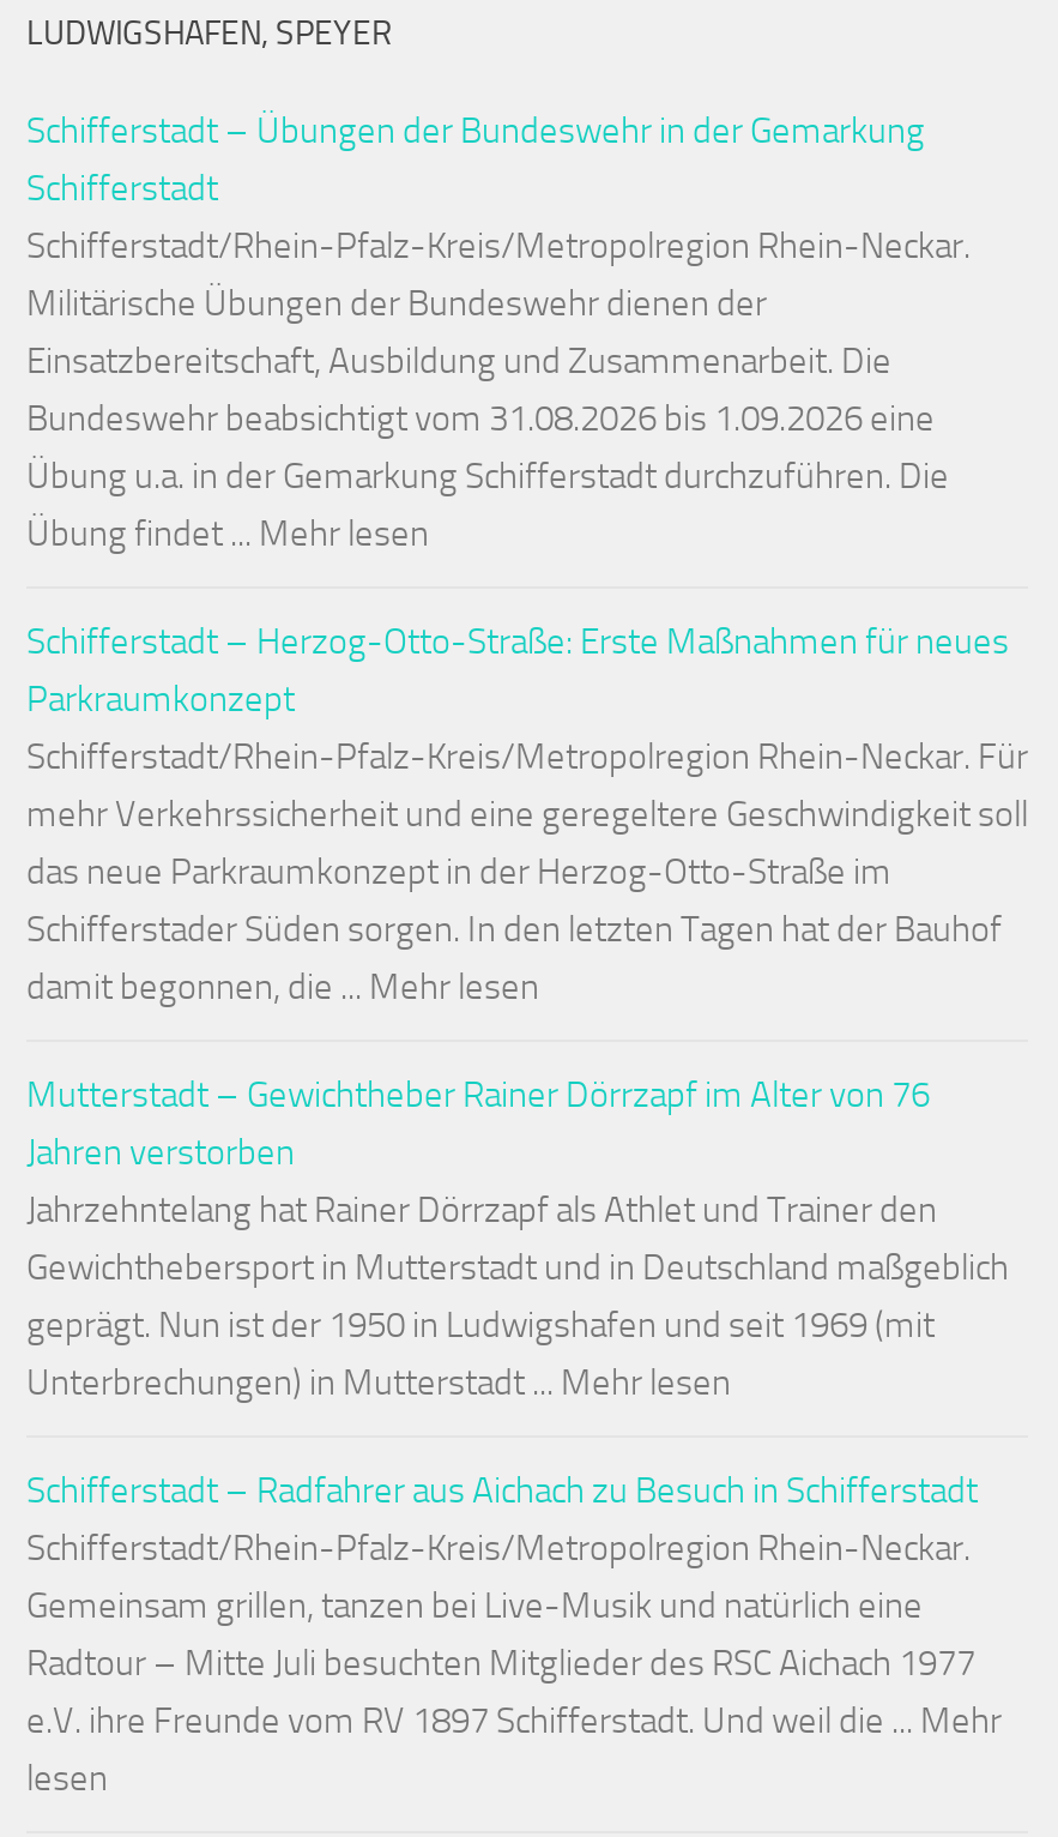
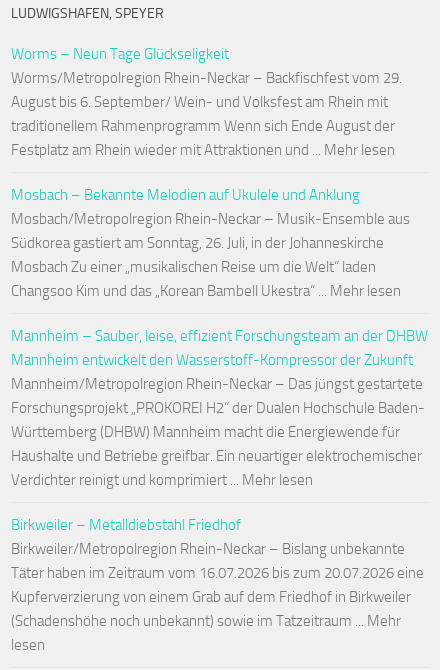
- Schifferstadt – Übungen der Bundeswehr in der Gemarkung
- Schifferstadt
- Schifferstadt/Rhein-Pfalz-Kreis/Metropolregion Rhein-Neckar.
- Militärische Übungen der Bundeswehr dienen der
- Einsatzbereitschaft, Ausbildung und Zusammenarbeit. Die
- Bundeswehr beabsichtigt vom 31.08.2026 bis 1.09.2026 eine
- Übung u.a. in der Gemarkung Schifferstadt durchzuführen. Die
- Übung findet ... Mehr lesen
+ Worms – Neun Tage Glückseligkeit
+ Worms/Metropolregion Rhein-Neckar – Backfischfest vom 29.
+ August bis 6. September/ Wein- und Volksfest am Rhein mit
+ traditionellem Rahmenprogramm Wenn sich Ende August der
+ Festplatz am Rhein wieder mit Attraktionen und ... Mehr lesen

- Schifferstadt – Herzog-Otto-Straße: Erste Maßnahmen für neues
- Parkraumkonzept
- Schifferstadt/Rhein-Pfalz-Kreis/Metropolregion Rhein-Neckar. Für
- mehr Verkehrssicherheit und eine geregeltere Geschwindigkeit soll
- das neue Parkraumkonzept in der Herzog-Otto-Straße im
- Schifferstader Süden sorgen. In den letzten Tagen hat der Bauhof
- damit begonnen, die ... Mehr lesen
+ Mosbach – Bekannte Melodien auf Ukulele und Anklung
+ Mosbach/Metropolregion Rhein-Neckar – Musik-Ensemble aus
+ Südkorea gastiert am Sonntag, 26. Juli, in der Johanneskirche
+ Mosbach Zu einer „musikalischen Reise um die Welt“ laden
+ Changsoo Kim und das „Korean Bambell Ukestra“ ... Mehr lesen

- Mutterstadt – Gewichtheber Rainer Dörrzapf im Alter von 76
- Jahren verstorben
- Jahrzehntelang hat Rainer Dörrzapf als Athlet und Trainer den
- Gewichthebersport in Mutterstadt und in Deutschland maßgeblich
- geprägt. Nun ist der 1950 in Ludwigshafen und seit 1969 (mit
- Unterbrechungen) in Mutterstadt ... Mehr lesen
+ Mannheim – Sauber, leise, effizient Forschungsteam an der DHBW
+ Mannheim entwickelt den Wasserstoff-Kompressor der Zukunft
+ Mannheim/Metropolregion Rhein-Neckar – Das jüngst gestartete
+ Forschungsprojekt „PROKOREI H2“ der Dualen Hochschule Baden-
+ Württemberg (DHBW) Mannheim macht die Energiewende für
+ Haushalte und Betriebe greifbar. Ein neuartiger elektrochemischer
+ Verdichter reinigt und komprimiert ... Mehr lesen

- Schifferstadt – Radfahrer aus Aichach zu Besuch in Schifferstadt
- Schifferstadt/Rhein-Pfalz-Kreis/Metropolregion Rhein-Neckar.
- Gemeinsam grillen, tanzen bei Live-Musik und natürlich eine
- Radtour – Mitte Juli besuchten Mitglieder des RSC Aichach 1977
- e.V. ihre Freunde vom RV 1897 Schifferstadt. Und weil die ... Mehr
+ Birkweiler – Metalldiebstahl Friedhof
+ Birkweiler/Metropolregion Rhein-Neckar – Bislang unbekannte
+ Täter haben im Zeitraum vom 16.07.2026 bis zum 20.07.2026 eine
+ Kupferverzierung von einem Grab auf dem Friedhof in Birkweiler
+ (Schadenshöhe noch unbekannt) sowie im Tatzeitraum ... Mehr
